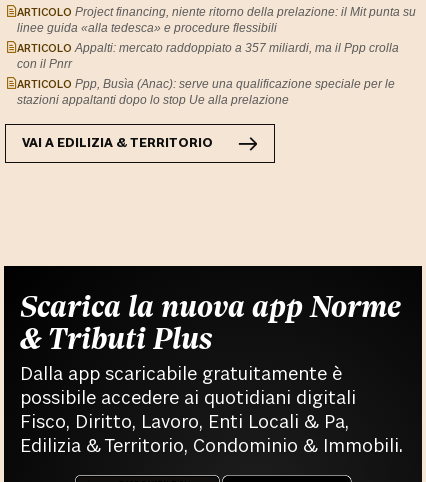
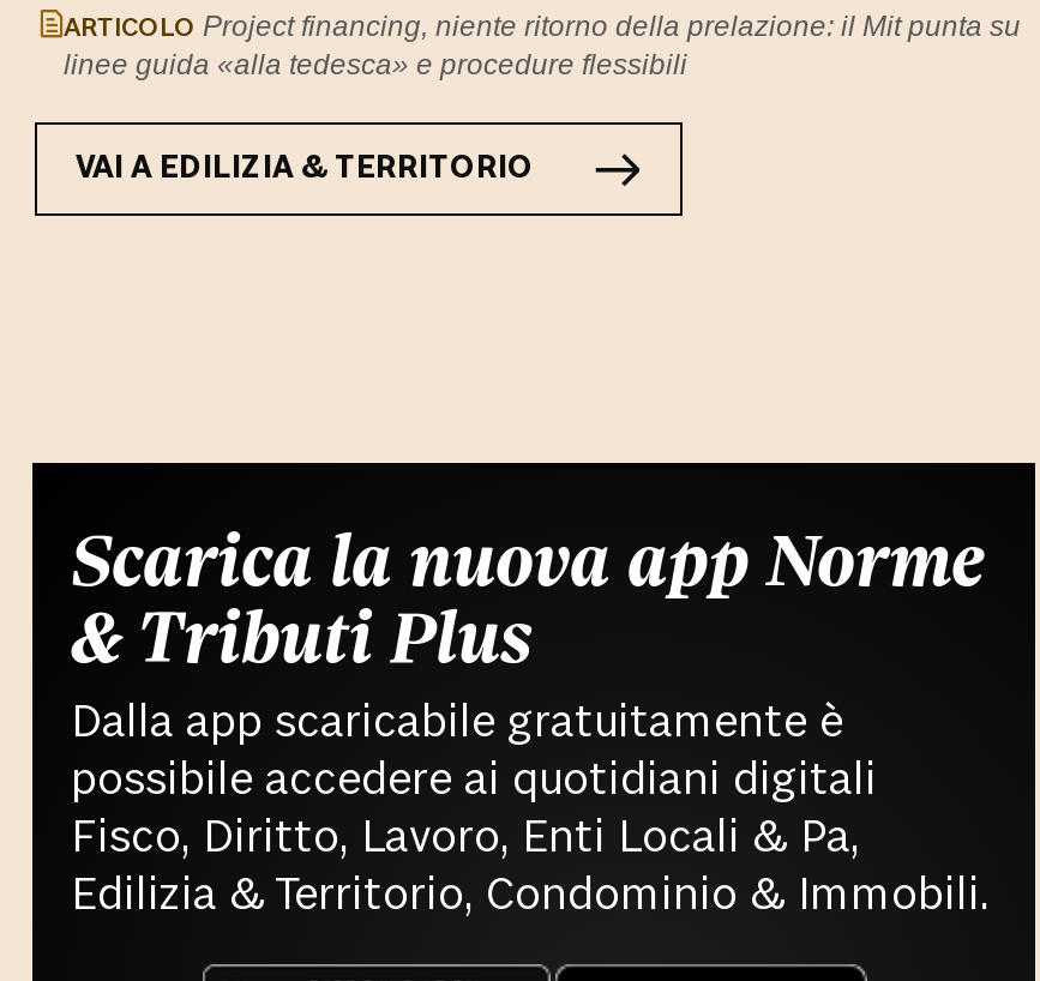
- ARTICOLO Appalti: mercato raddoppiato a 357 miliardi, ma il Ppp crolla
- con il Pnrr
- ARTICOLO Ppp, Busìa (Anac): serve una qualificazione speciale per le
- stazioni appaltanti dopo lo stop Ue alla prelazione
